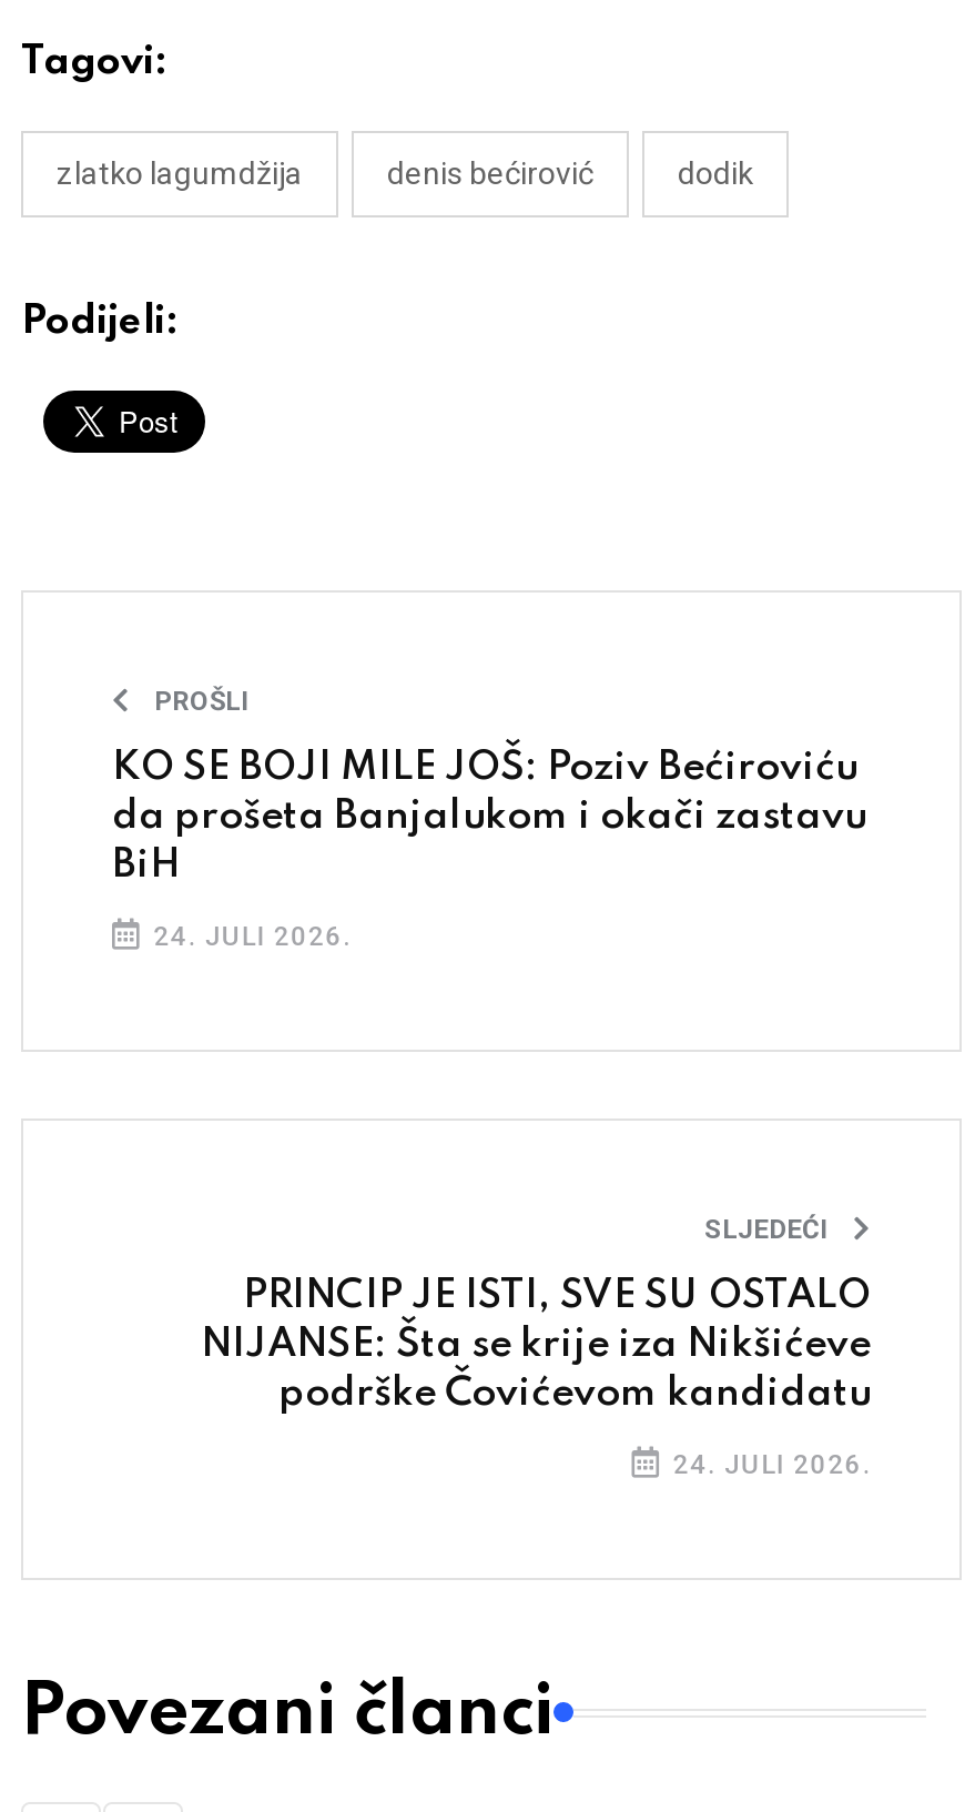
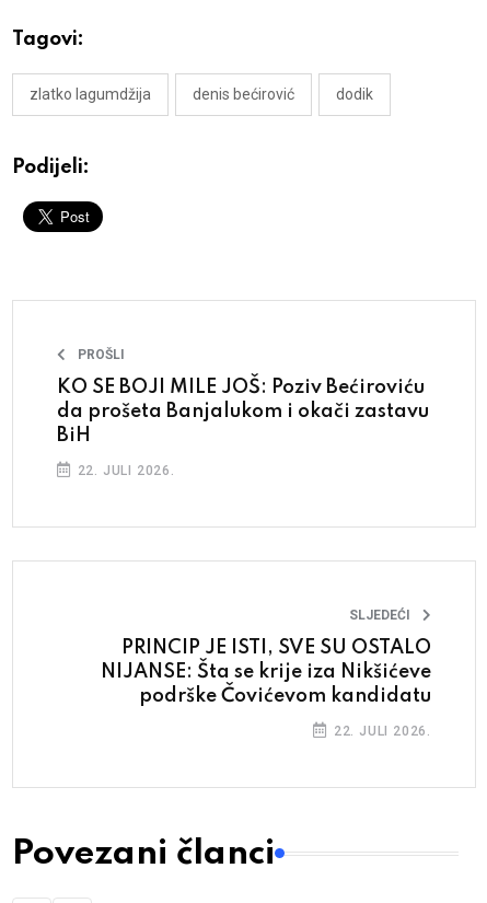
- 24. JULI 2026.
+ 22. JULI 2026.

- 24. JULI 2026.
+ 22. JULI 2026.
